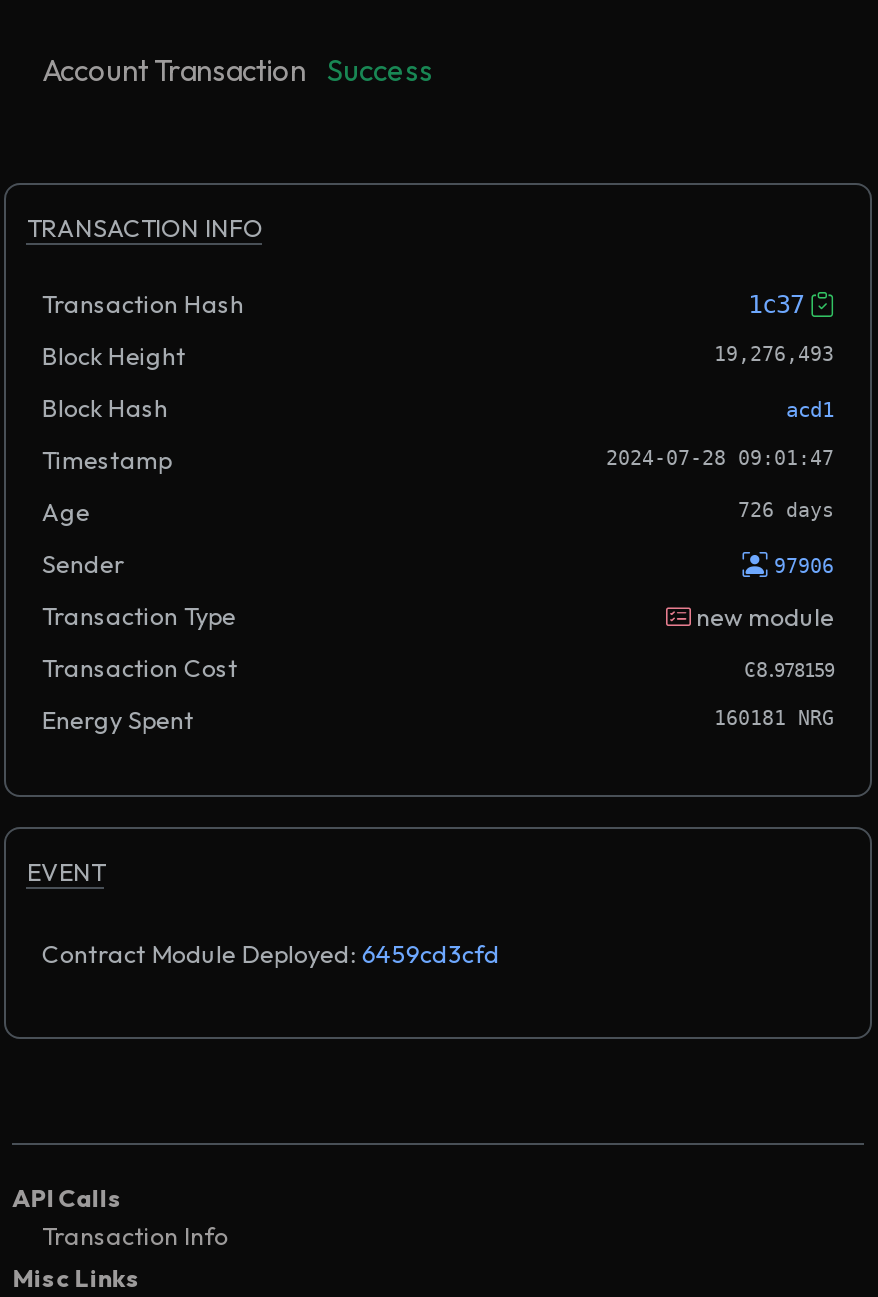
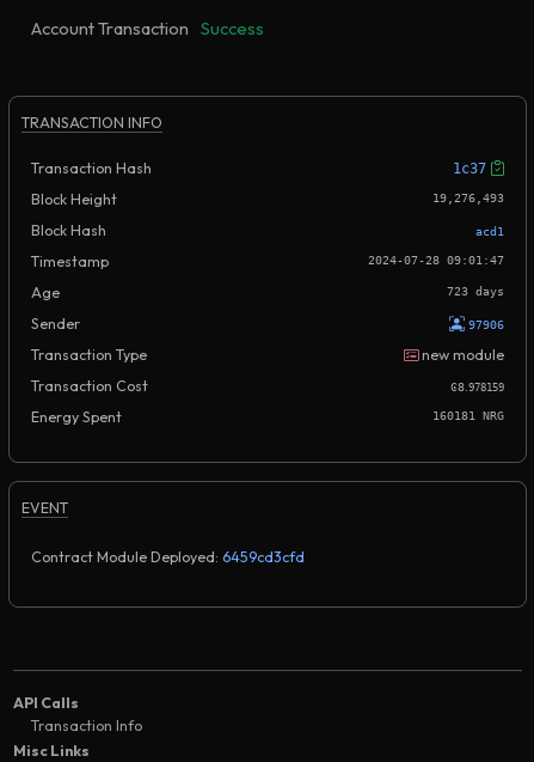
- 726 days
+ 723 days
